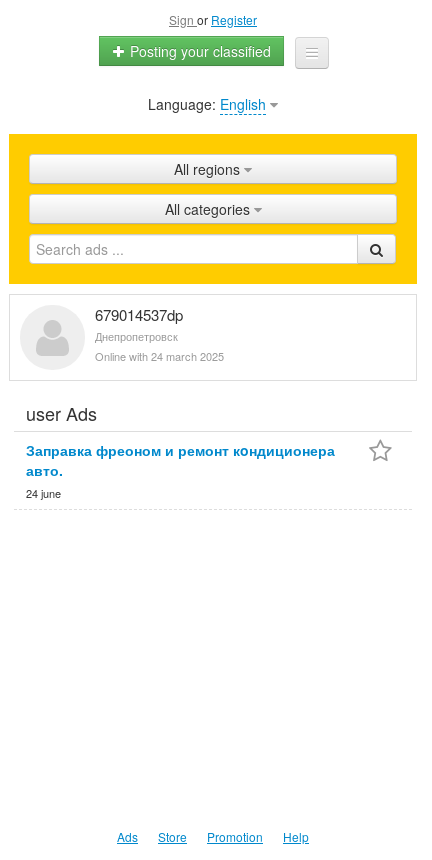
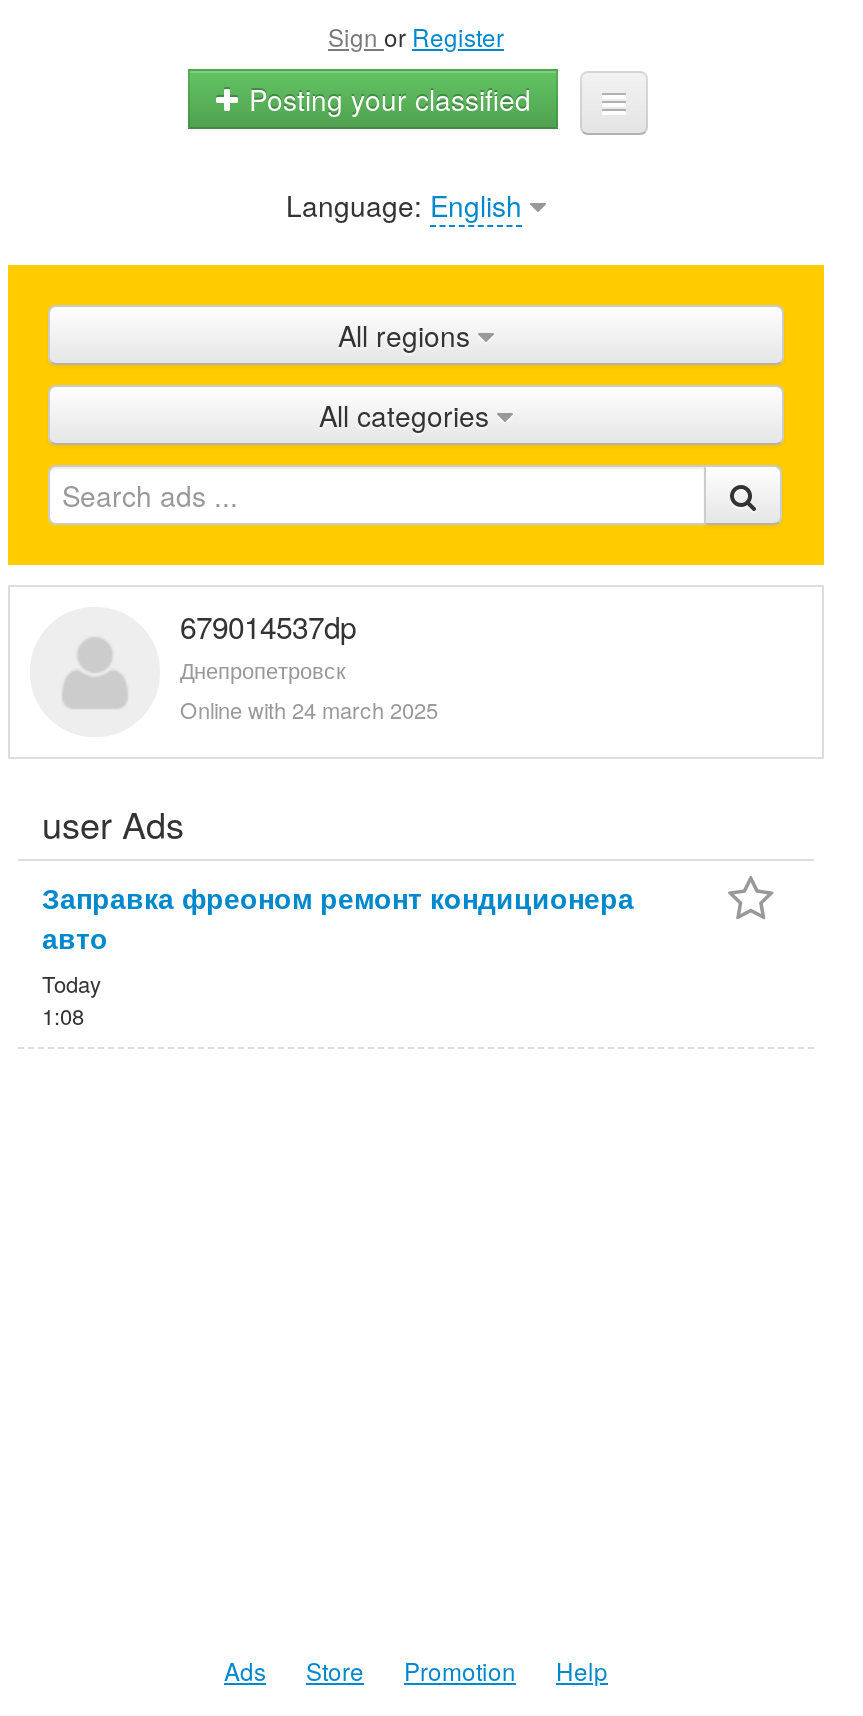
- Заправка фреоном и ремонт кoндиционера
- авто.
- 24 june
+ Заправка фреоном ремонт кoндиционера
+ авто
+ Today
+ 1:08
